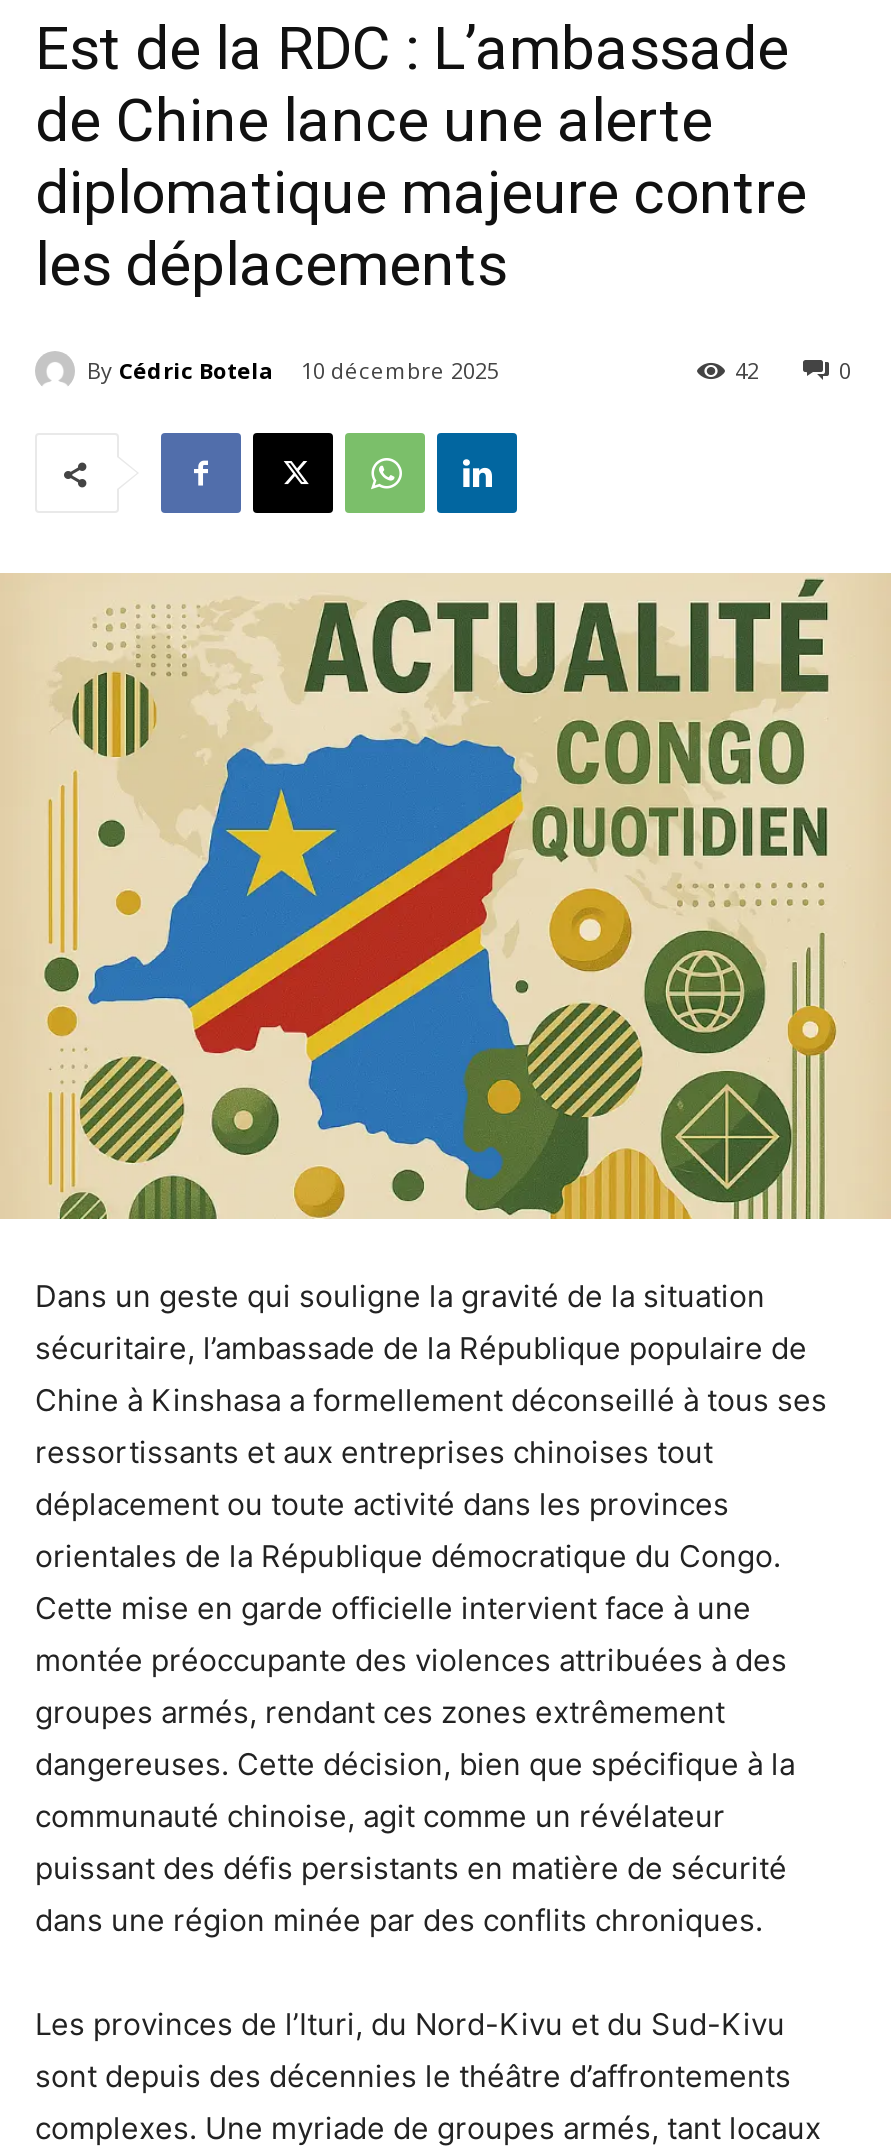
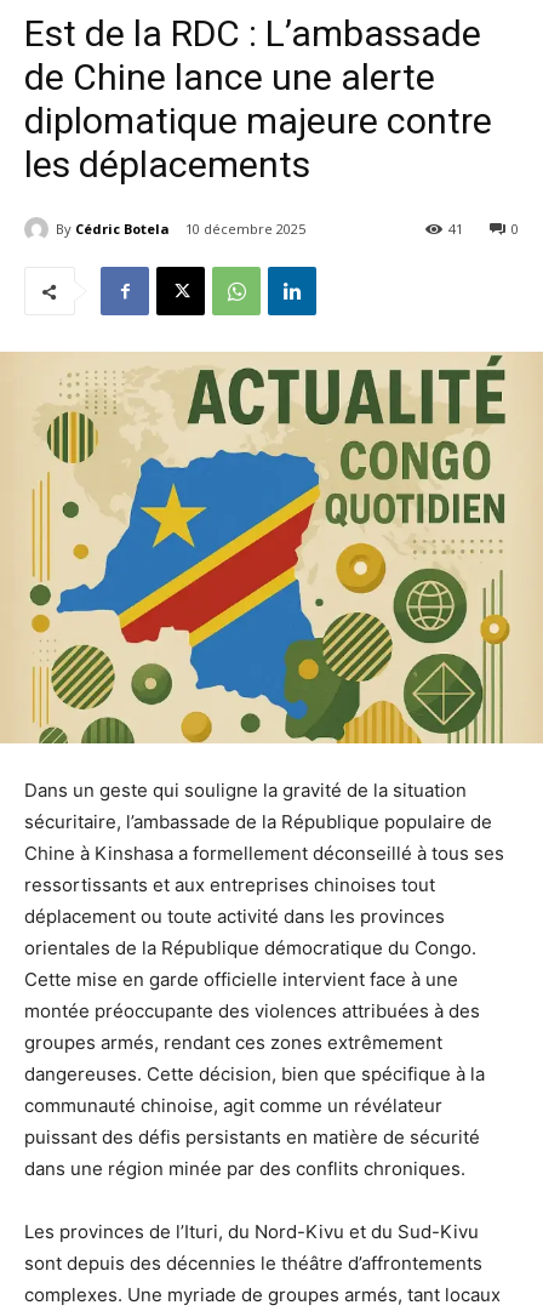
- 42
+ 41
